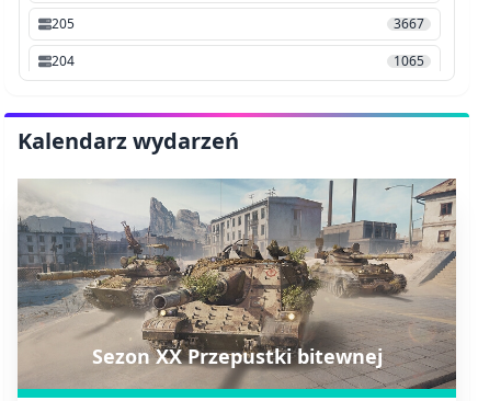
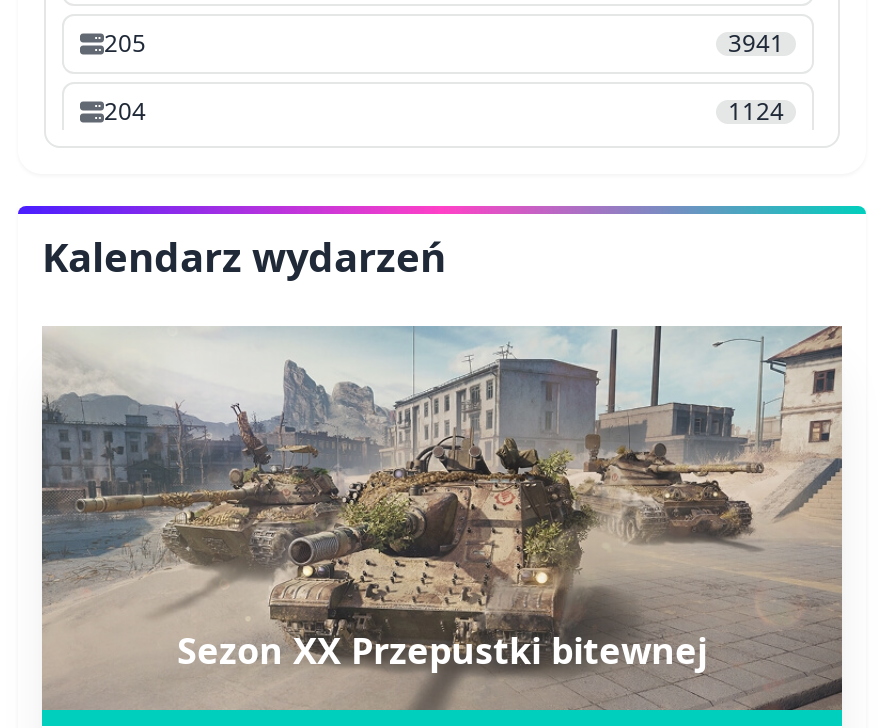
- 3667
+ 3941

- 1065
+ 1124
